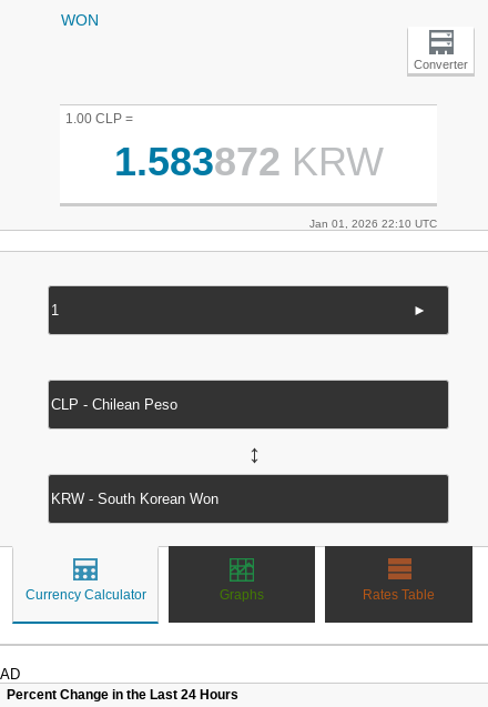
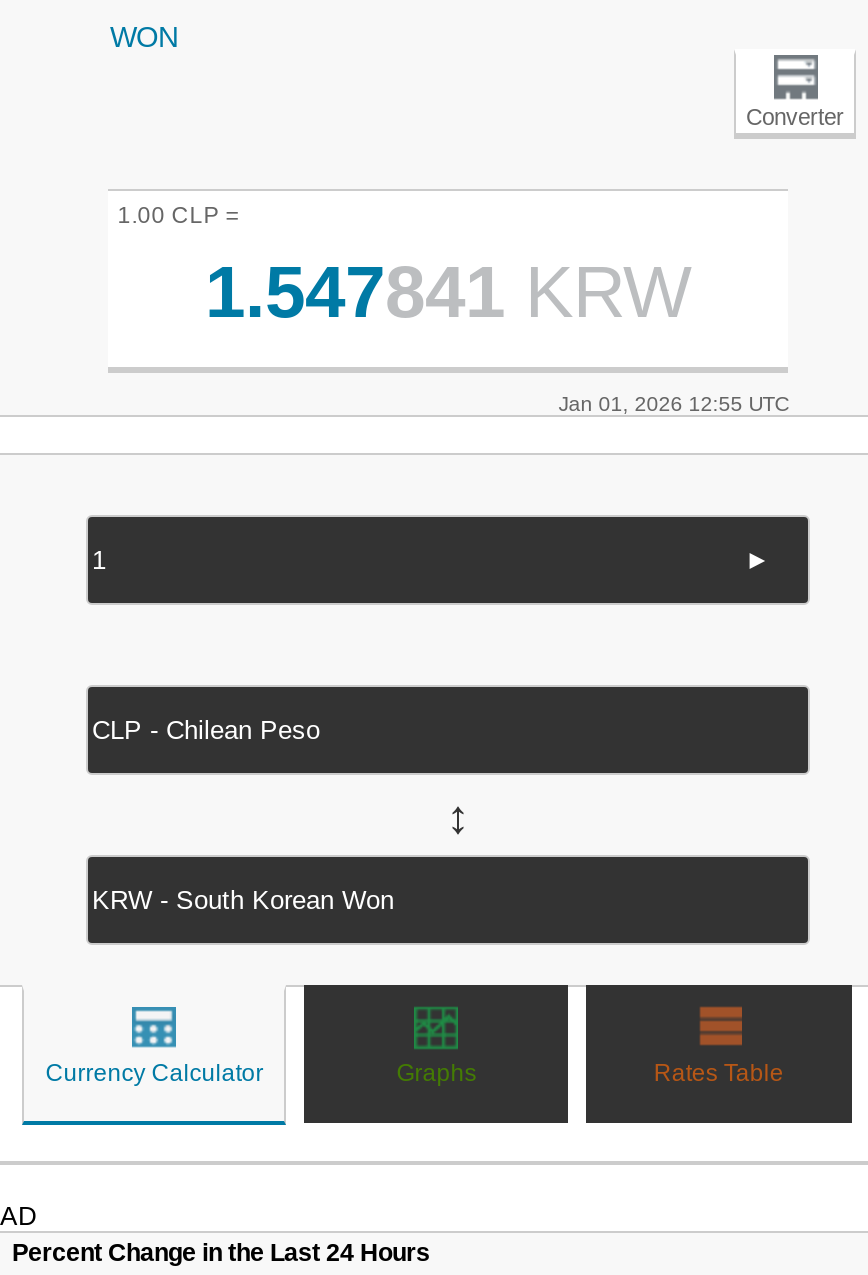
- 1.583872 KRW
+ 1.547841 KRW

- Jan 01, 2026 22:10 UTC
+ Jan 01, 2026 12:55 UTC
